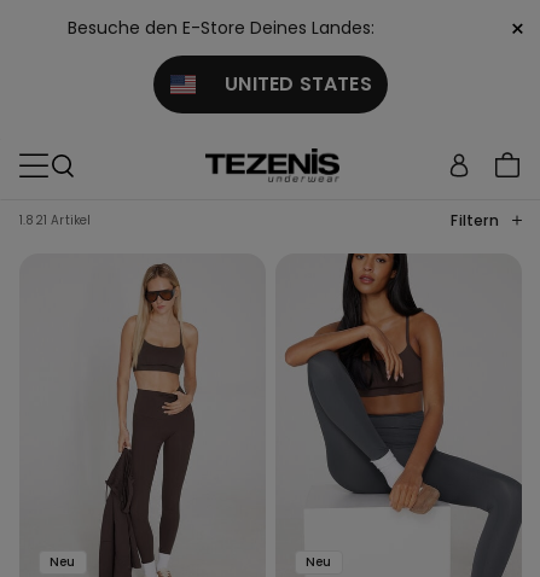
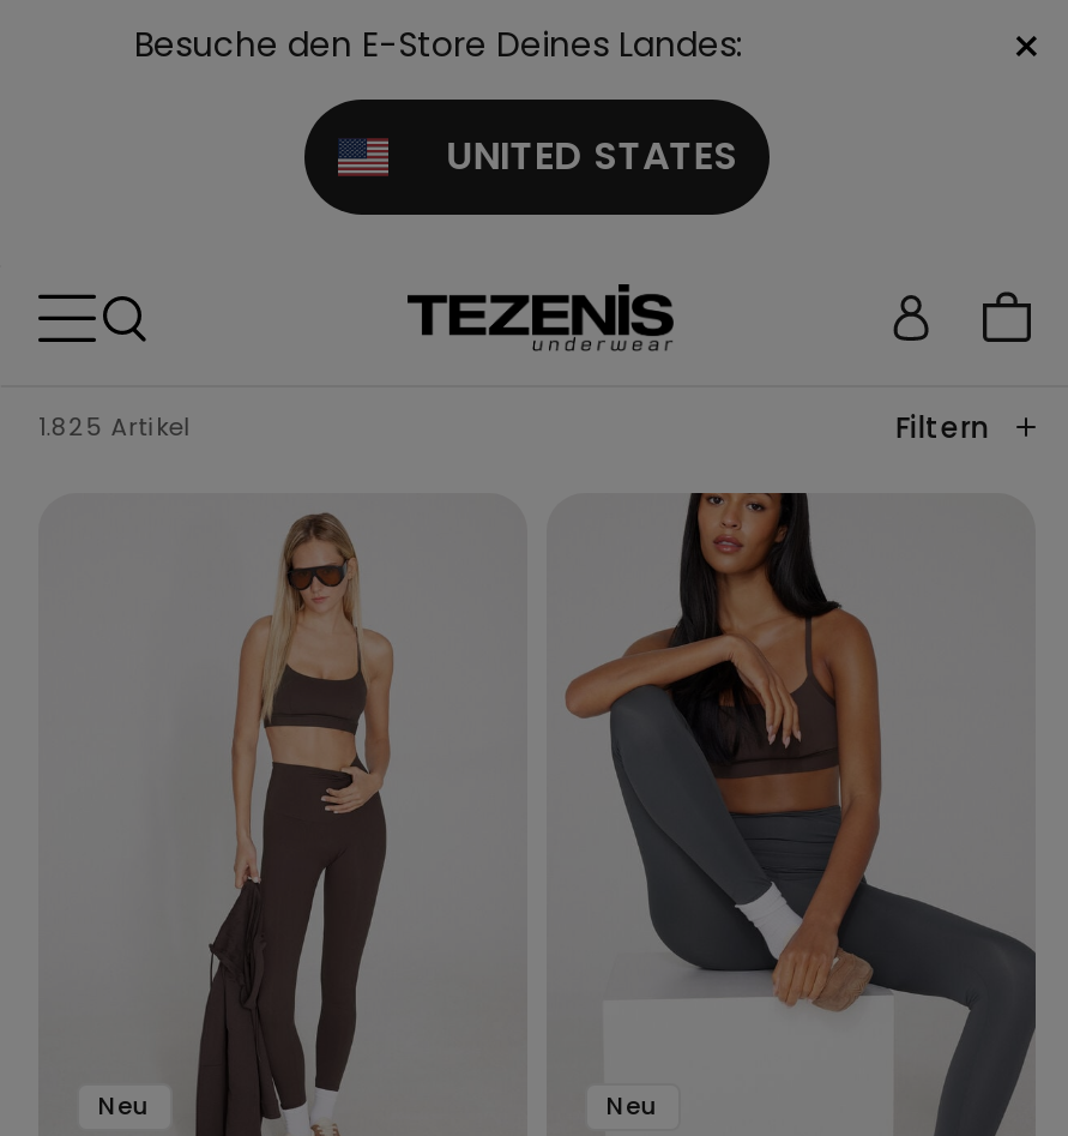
- 1.821 Artikel
+ 1.825 Artikel
